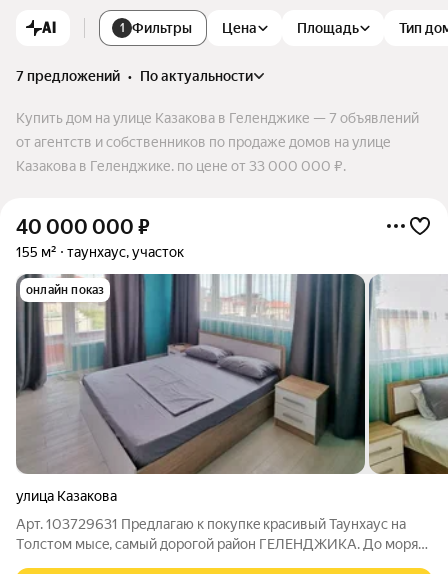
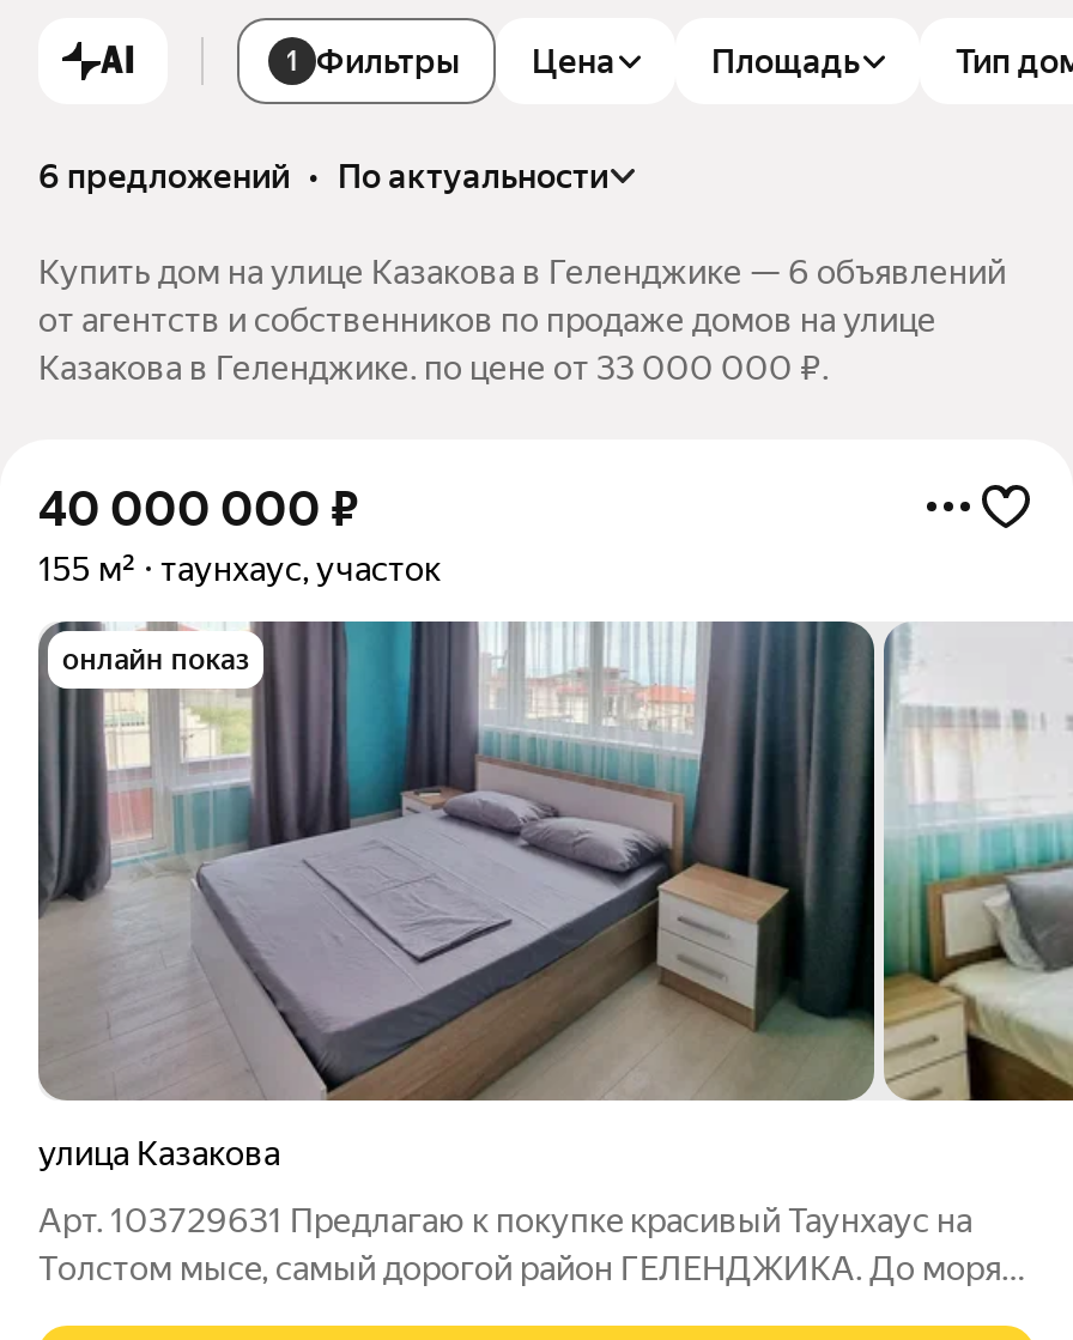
- 7 предложений • по актуальности
+ 6 предложений • по актуальности

- Купить дом на улице Казакова в Геленджике — 7 объявлений
+ Купить дом на улице Казакова в Геленджике — 6 объявлений
